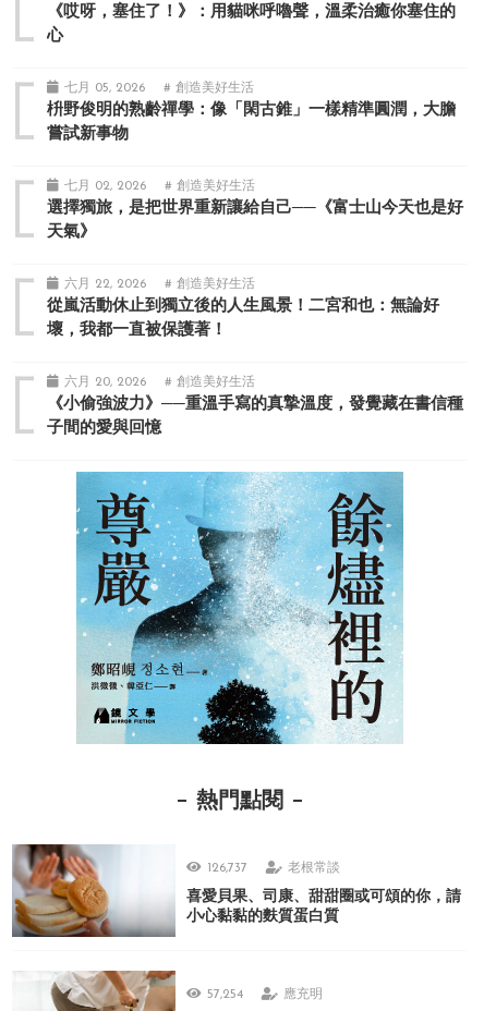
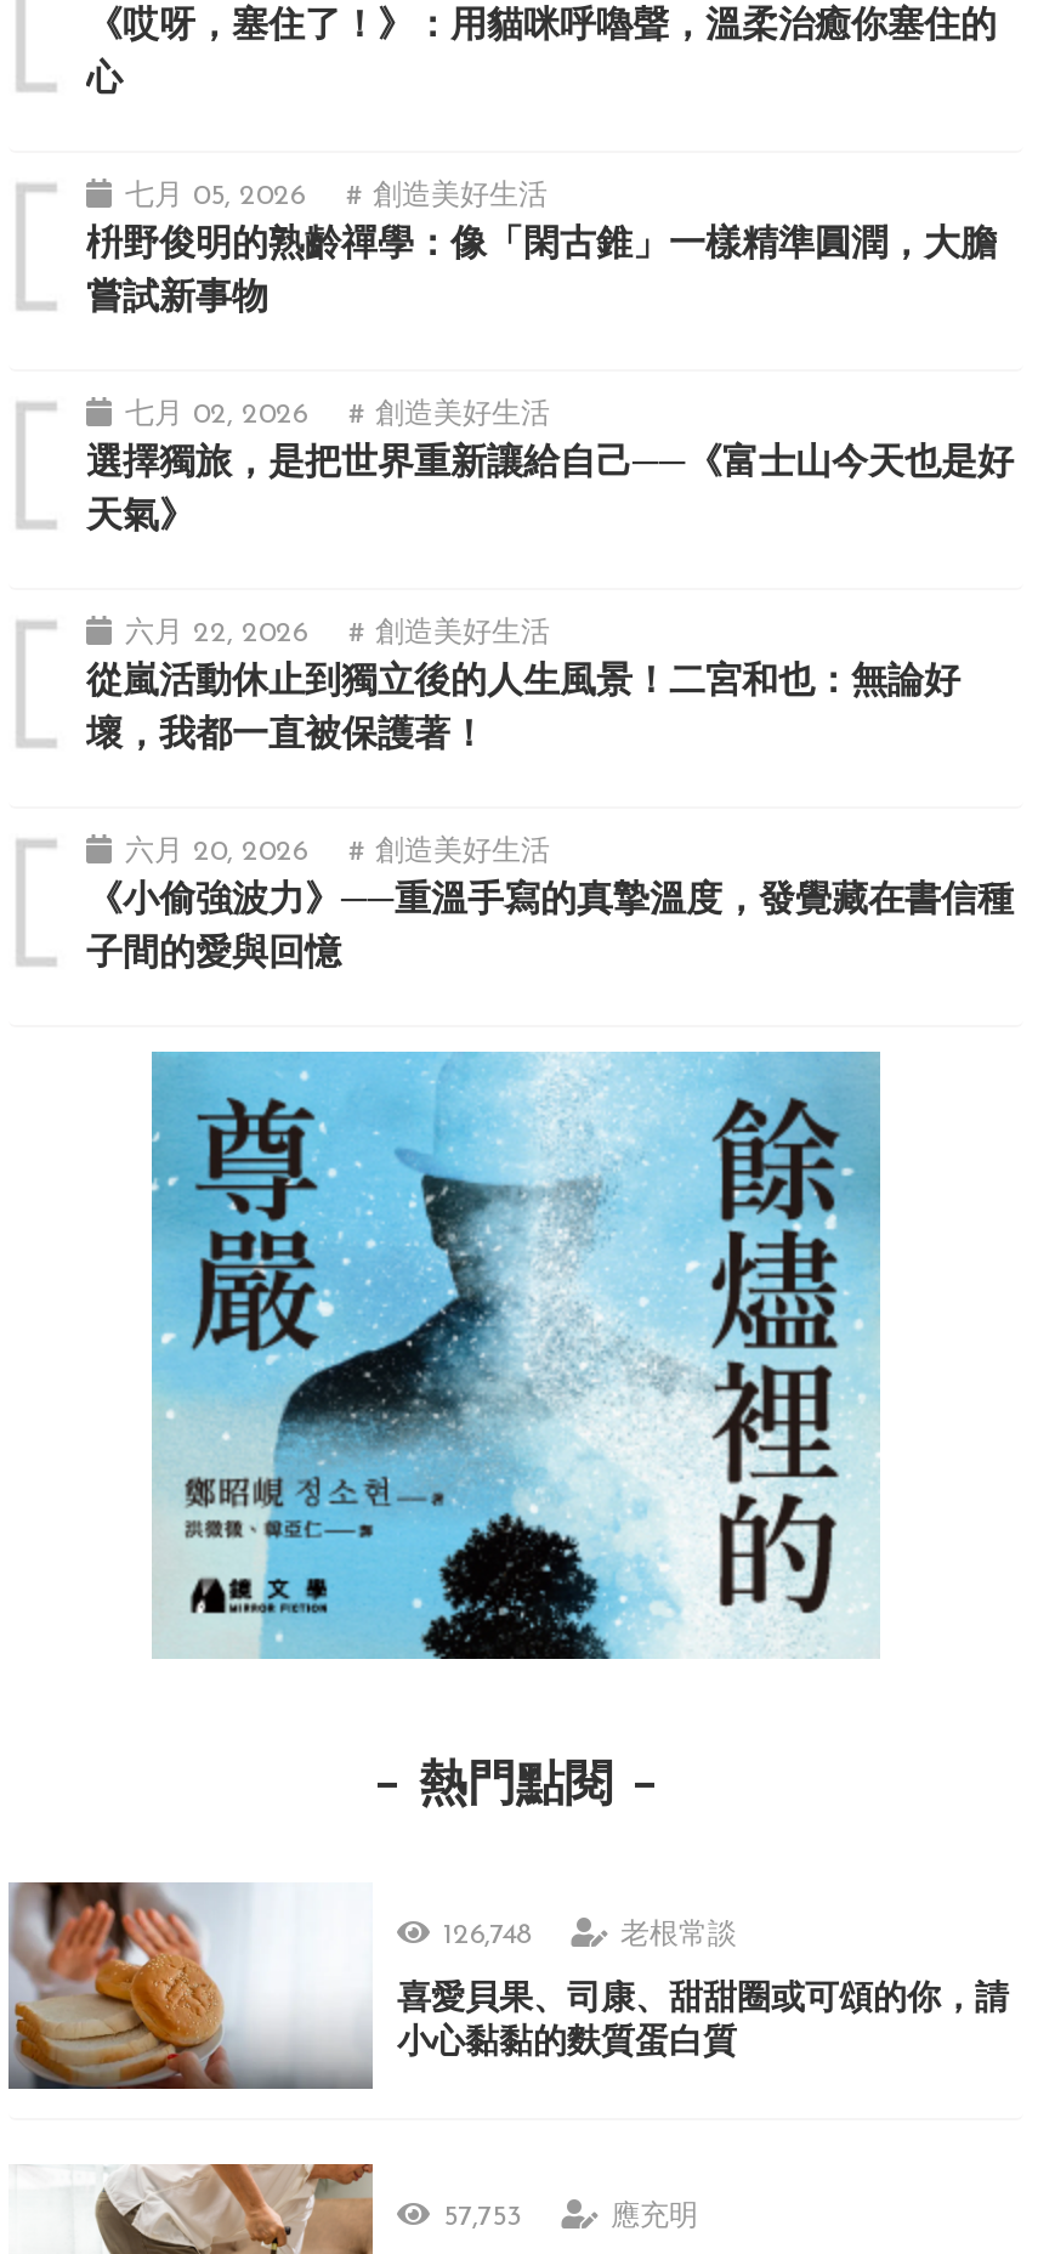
- 126,737
+ 126,748

- 57,254
+ 57,753
